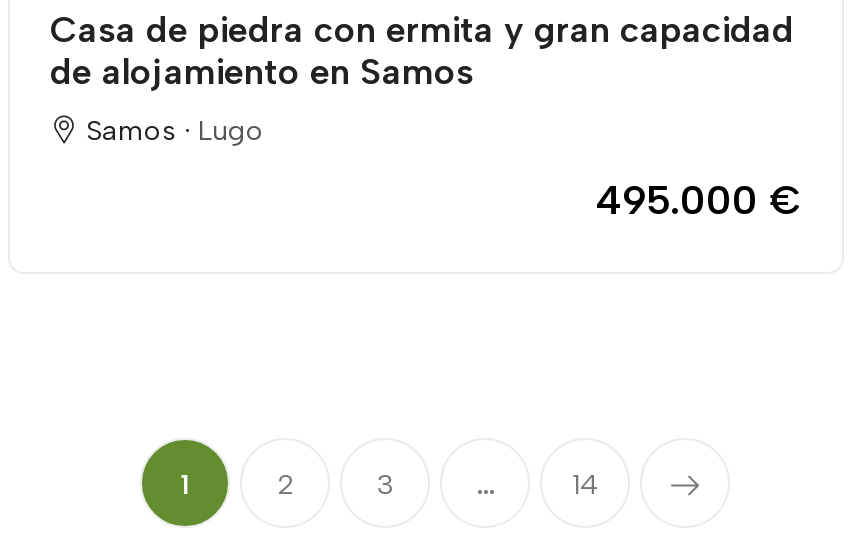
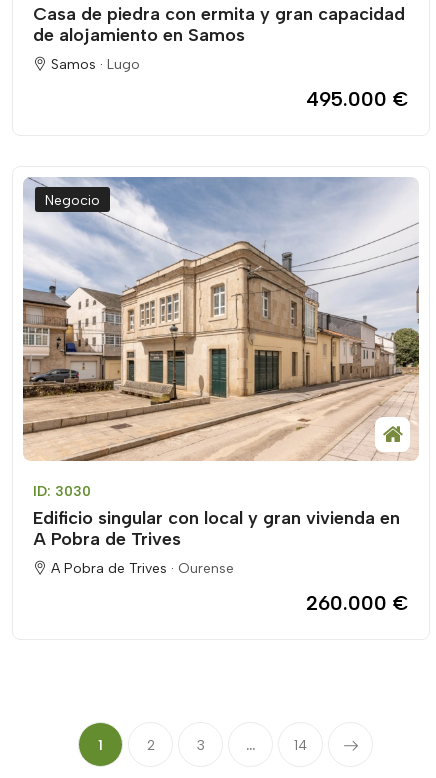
+ [image]
+ Negocio

+ ID: 3030
+ Edificio singular con local y gran vivienda en
+ A Pobra de Trives
+ A Pobra de Trives · Ourense
+ 260.000 €
